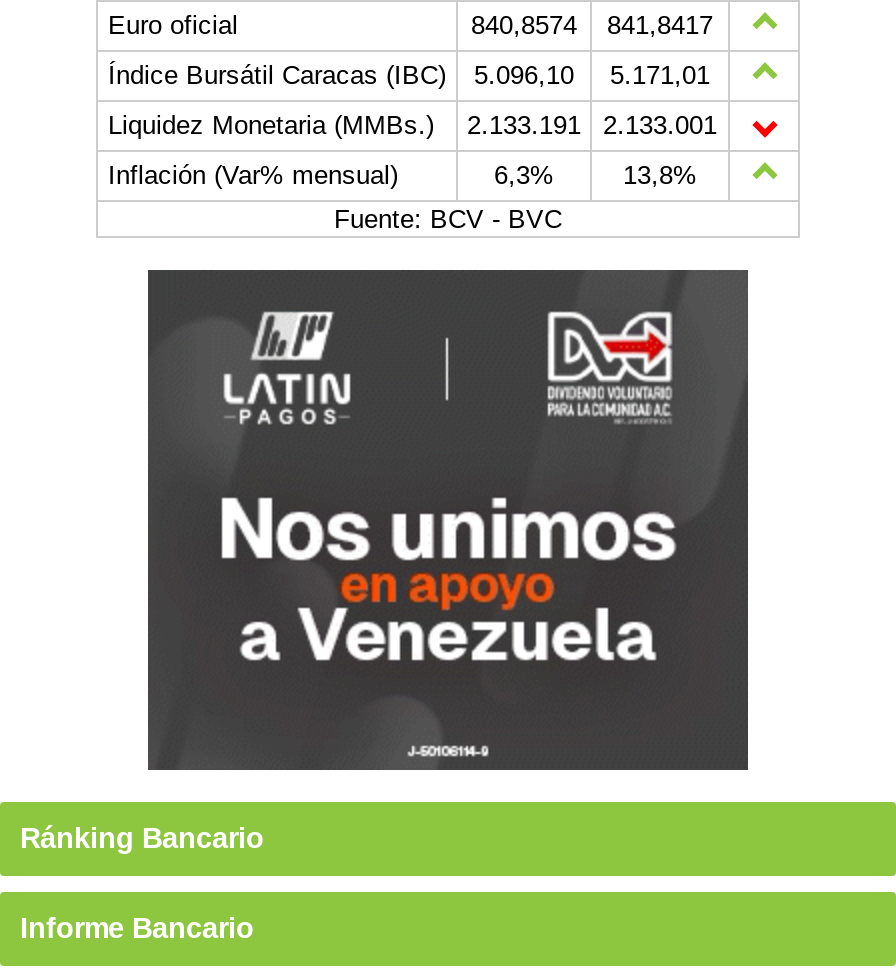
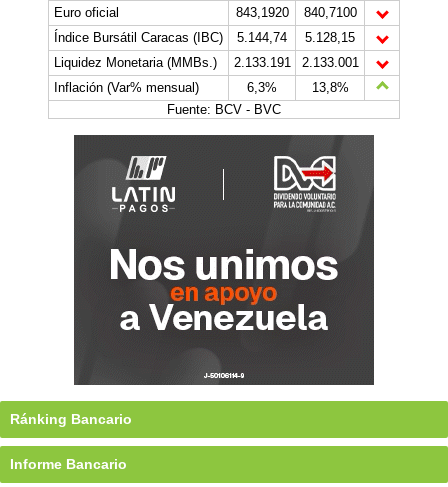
- 840,8574
+ 843,1920

- 841,8417
+ 840,7100

- 5.096,10
+ 5.144,74

- 5.171,01
+ 5.128,15
